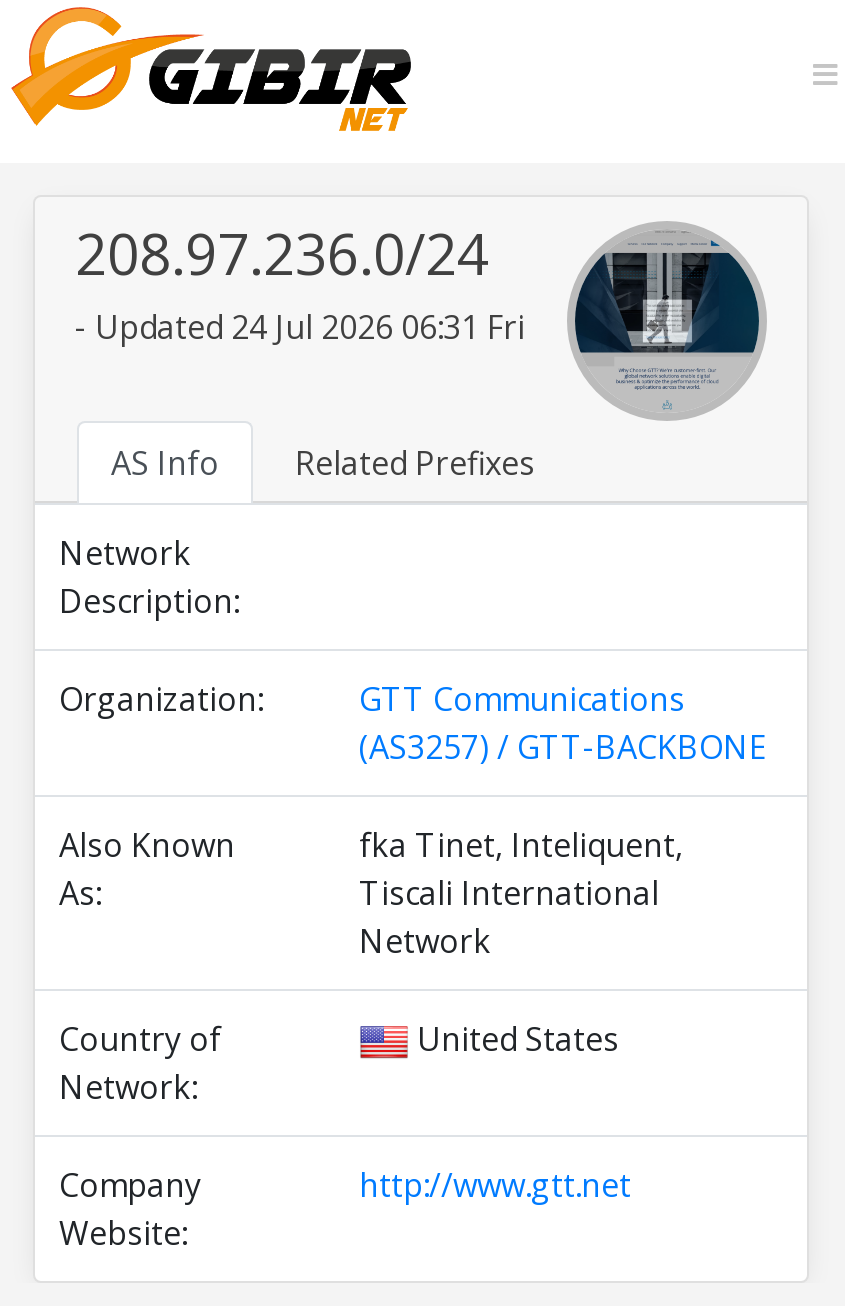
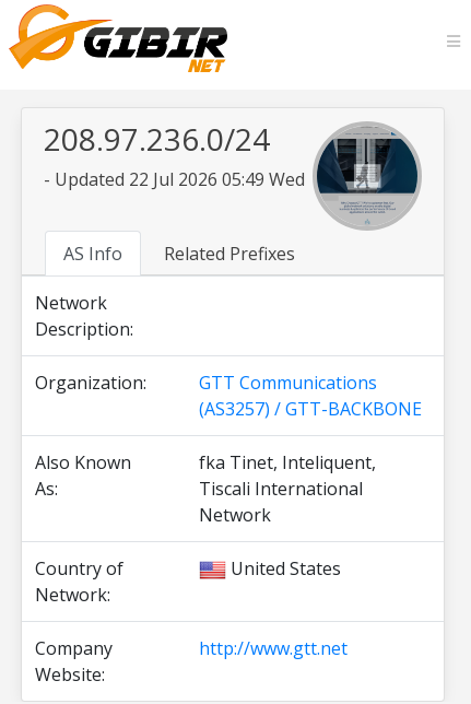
- - Updated 24 Jul 2026 06:31 Fri
+ - Updated 22 Jul 2026 05:49 Wed
